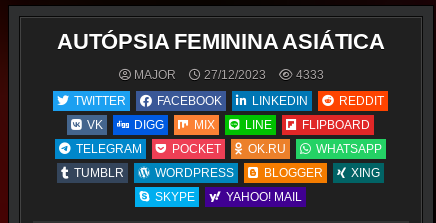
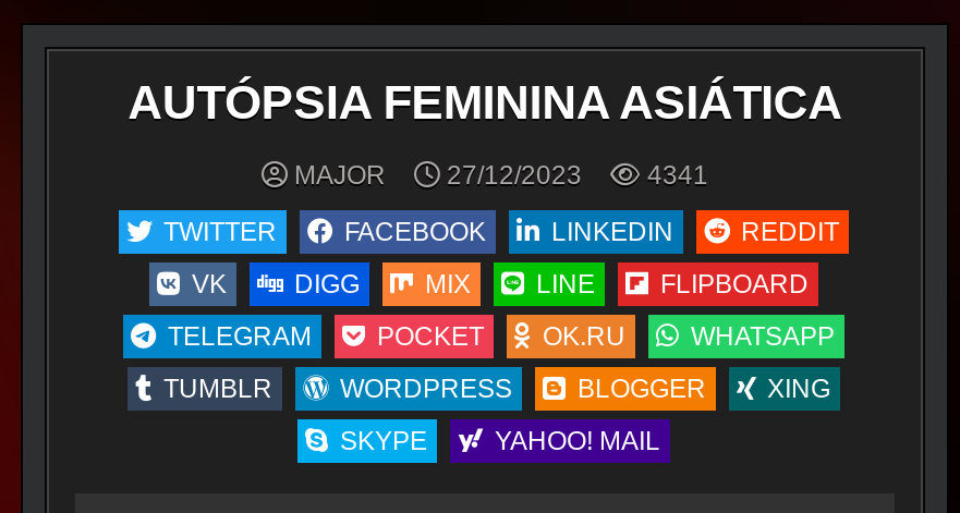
- 4333
+ 4341
